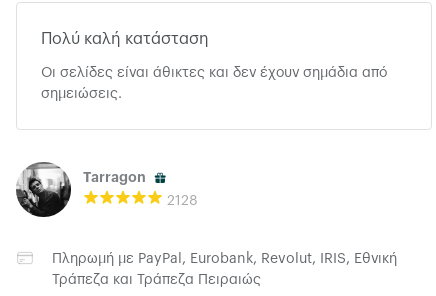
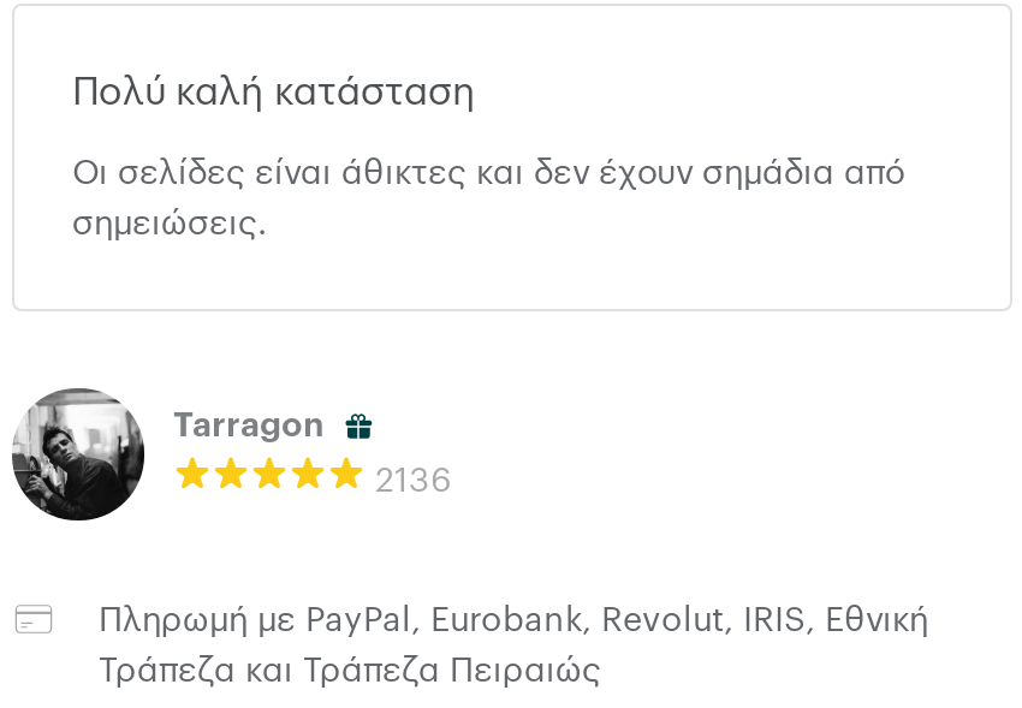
- 2128
+ 2136
